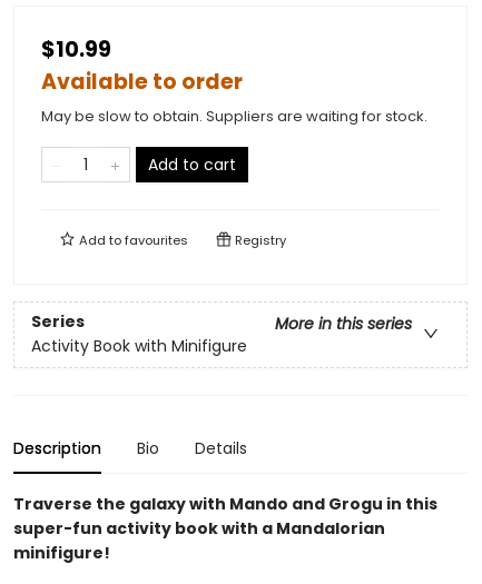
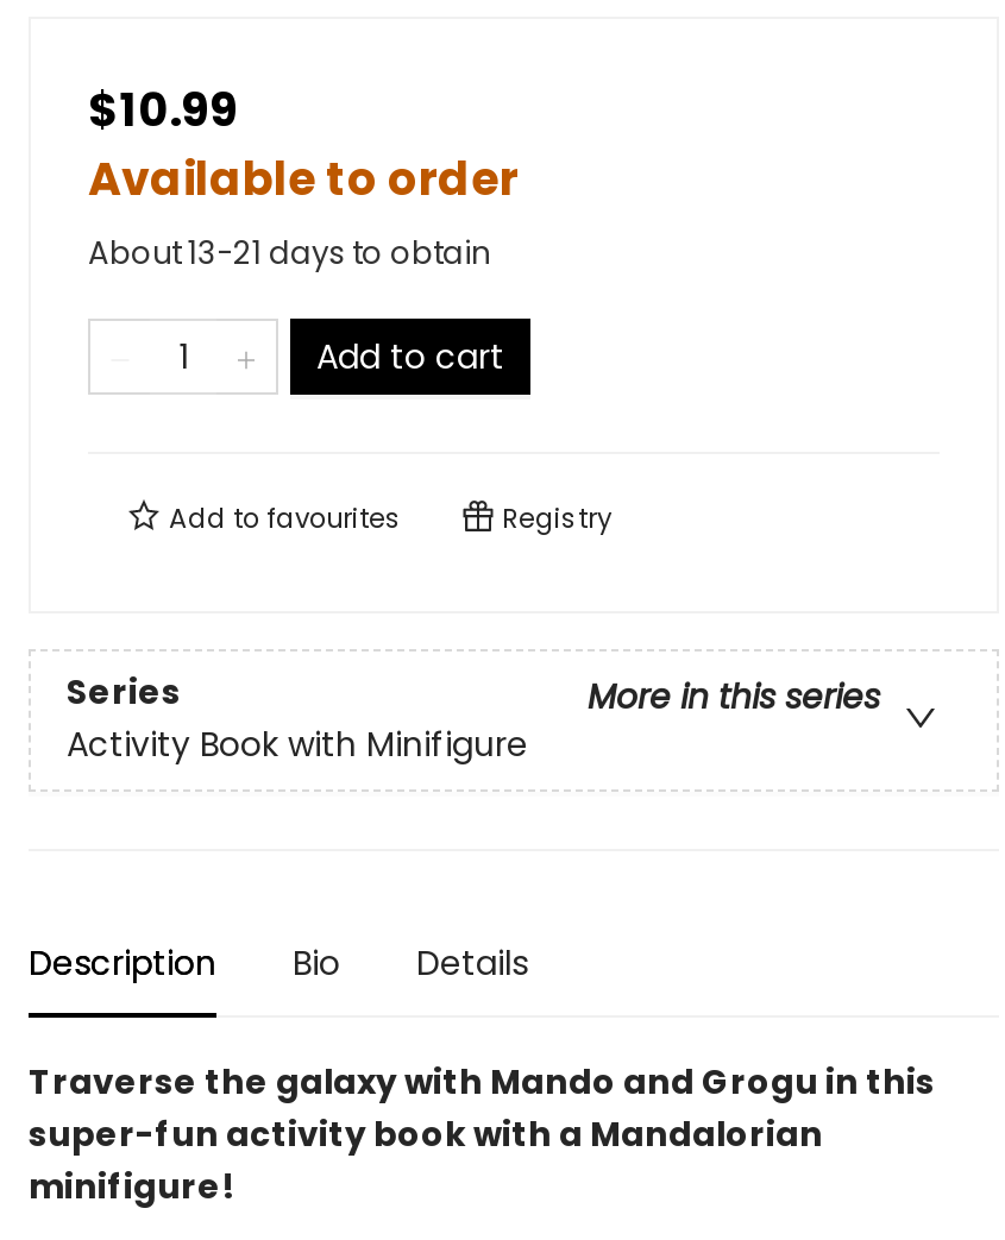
- May be slow to obtain. Suppliers are waiting for stock.
+ About 13-21 days to obtain
